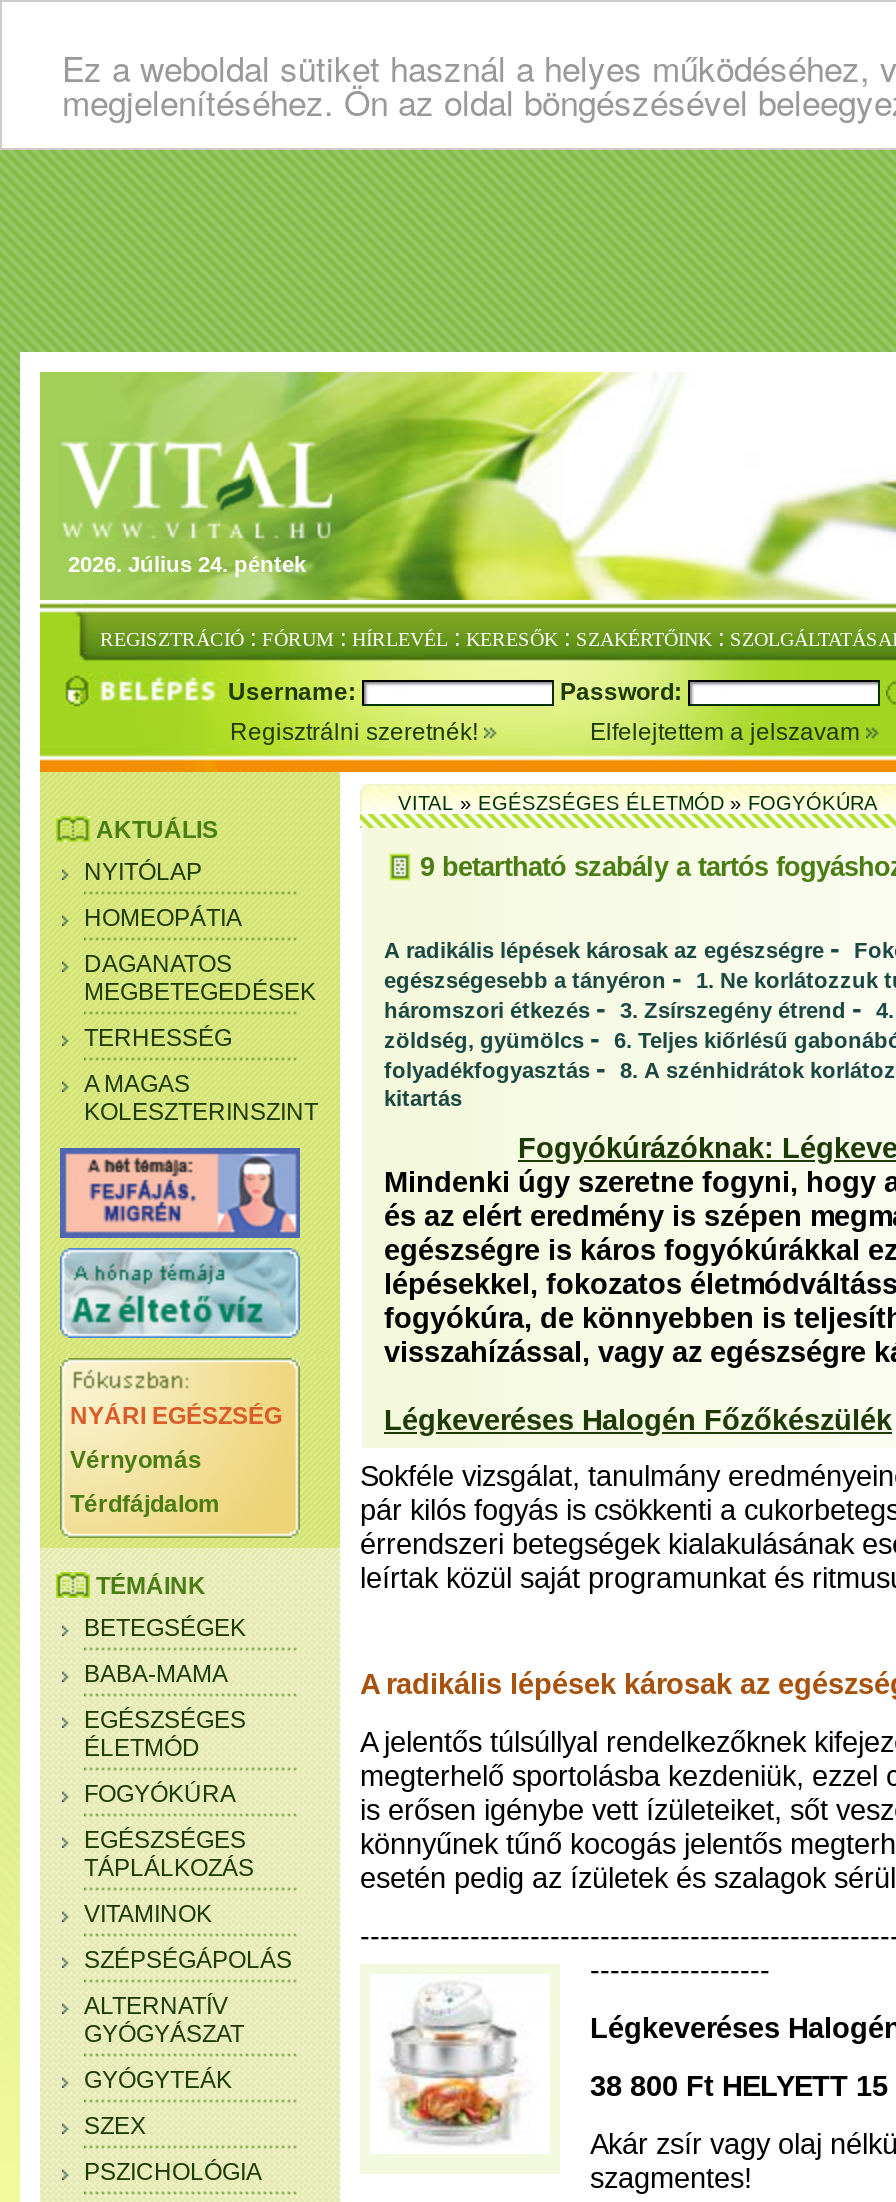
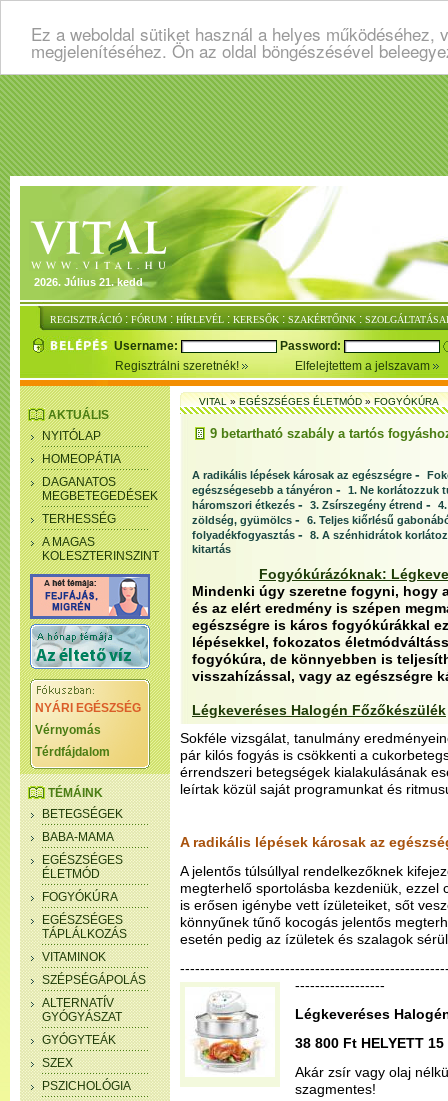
- 2026. Július 24. péntek
+ 2026. Július 21. kedd
